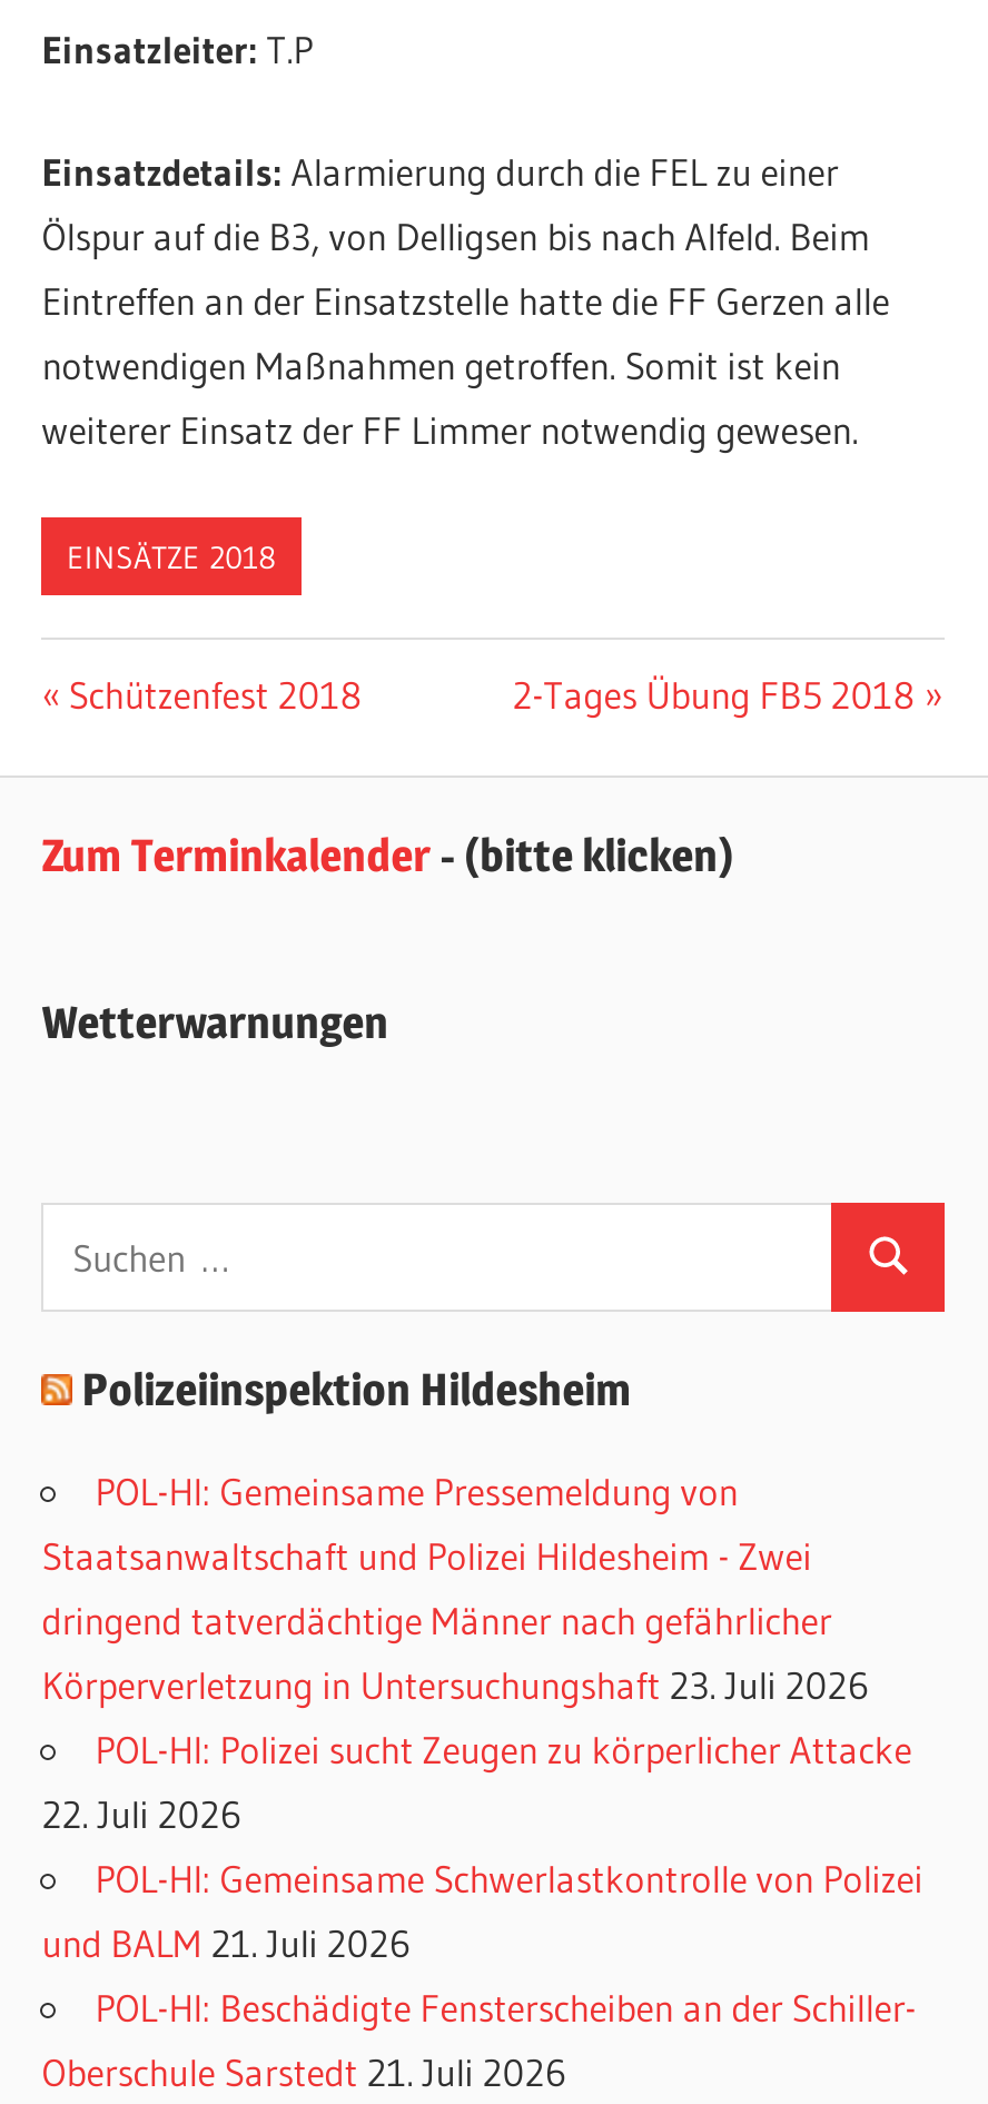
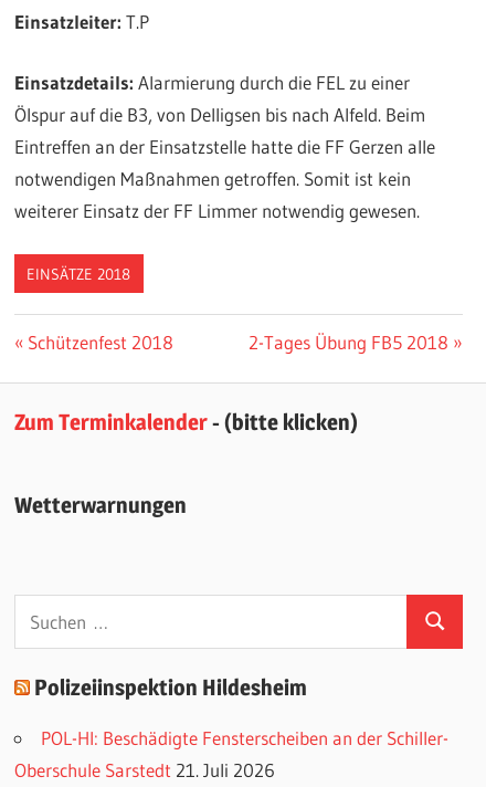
- POL-HI: Gemeinsame Pressemeldung von
- Staatsanwaltschaft und Polizei Hildesheim - Zwei
- dringend tatverdächtige Männer nach gefährlicher
- Körperverletzung in Untersuchungshaft 23. Juli 2026
- POL-HI: Polizei sucht Zeugen zu körperlicher Attacke
- 22. Juli 2026
- POL-HI: Gemeinsame Schwerlastkontrolle von Polizei
- und BALM 21. Juli 2026
